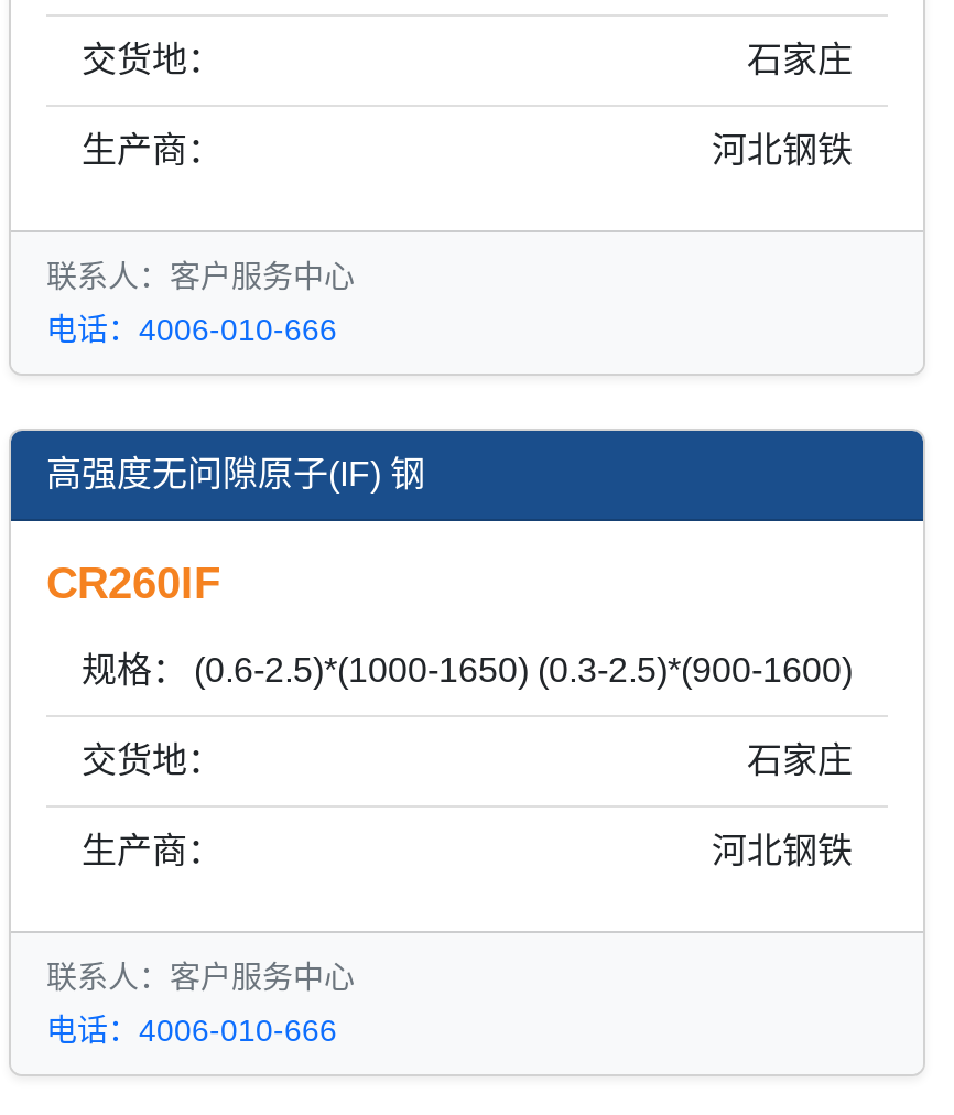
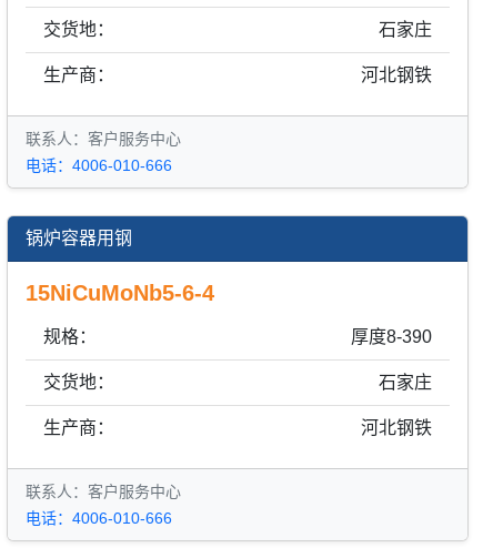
- 高强度无问隙原子(IF) 钢
+ 锅炉容器用钢

- CR260IF
+ 15NiCuMoNb5-6-4

- 规格： (0.6-2.5)*(1000-1650) (0.3-2.5)*(900-1600)
+ 规格：
+ 厚度8-390
